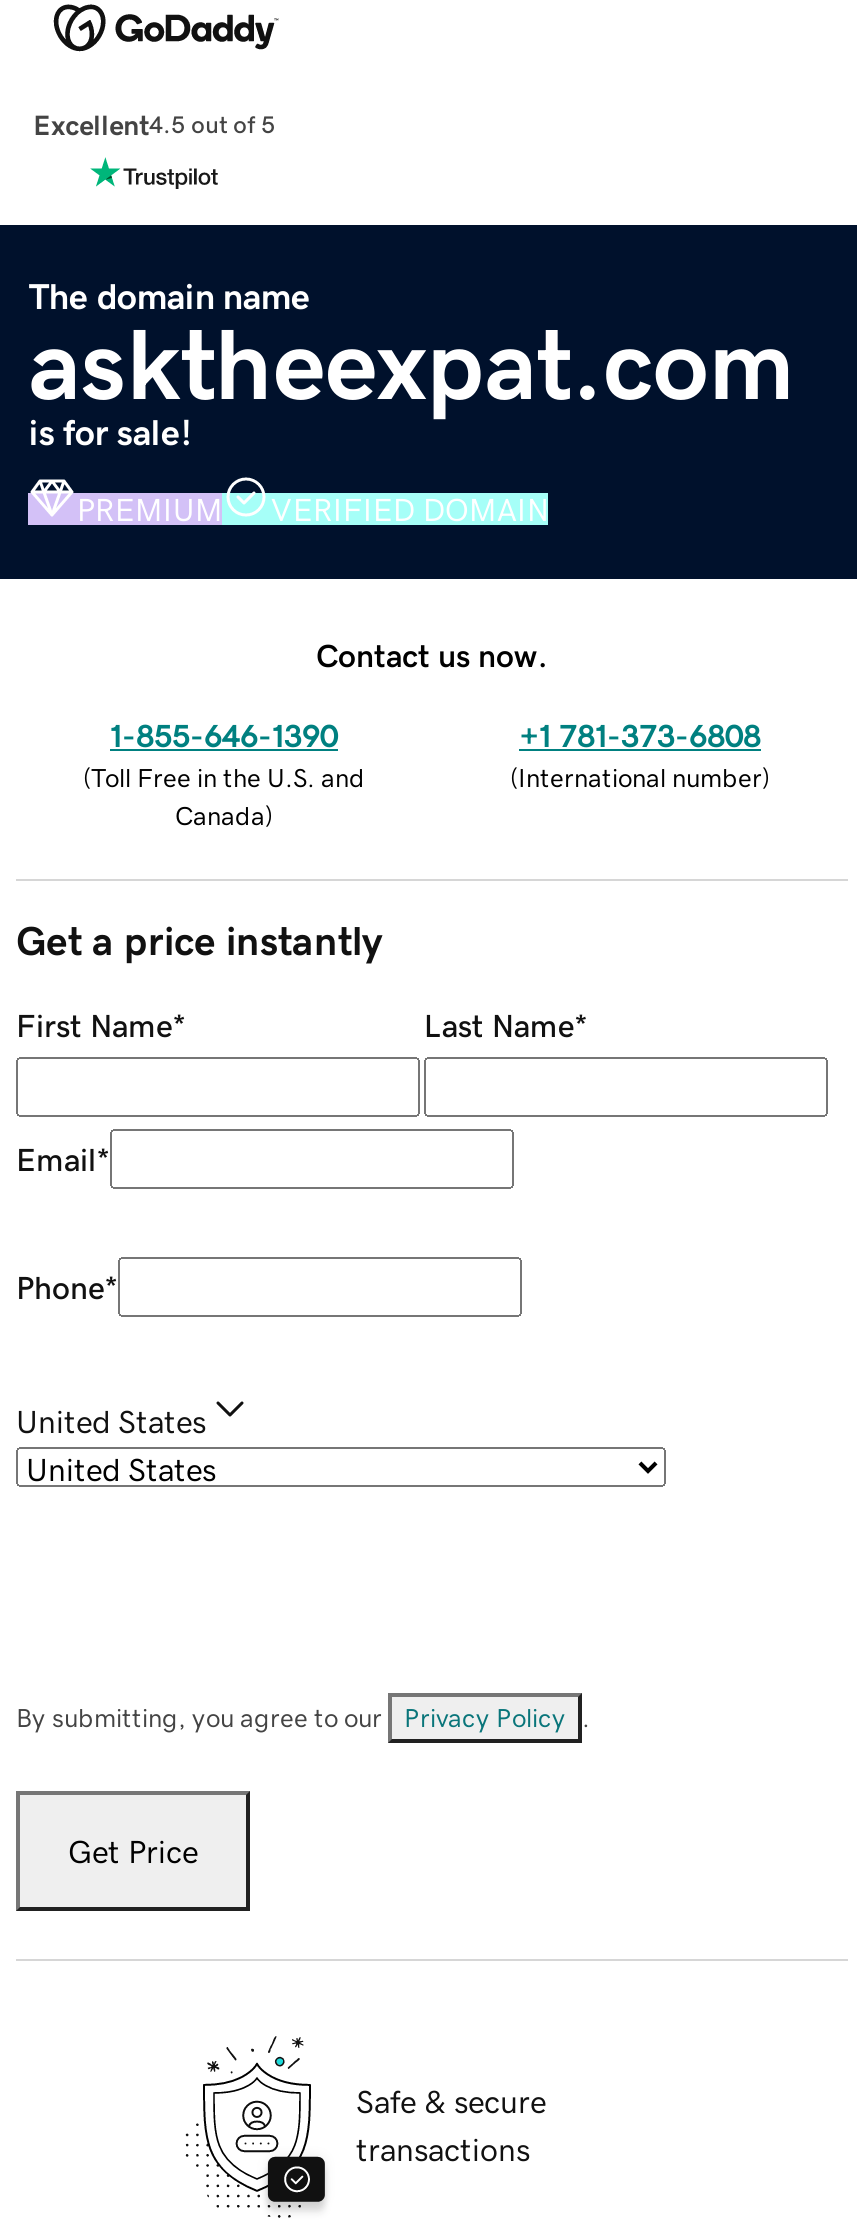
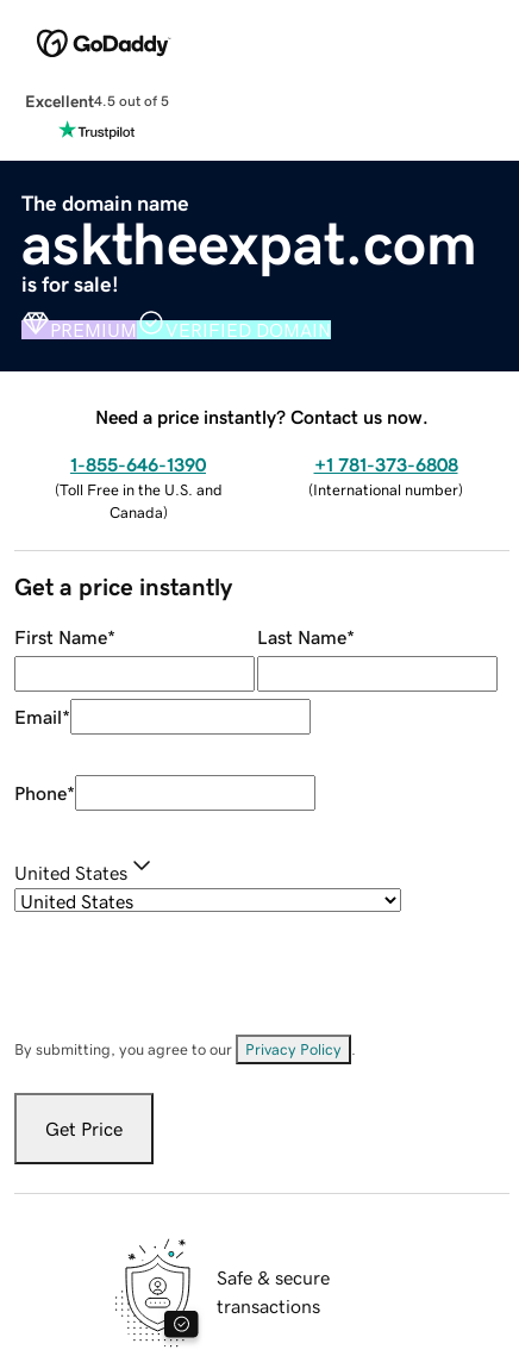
- Contact us now.
+ Need a price instantly? Contact us now.
